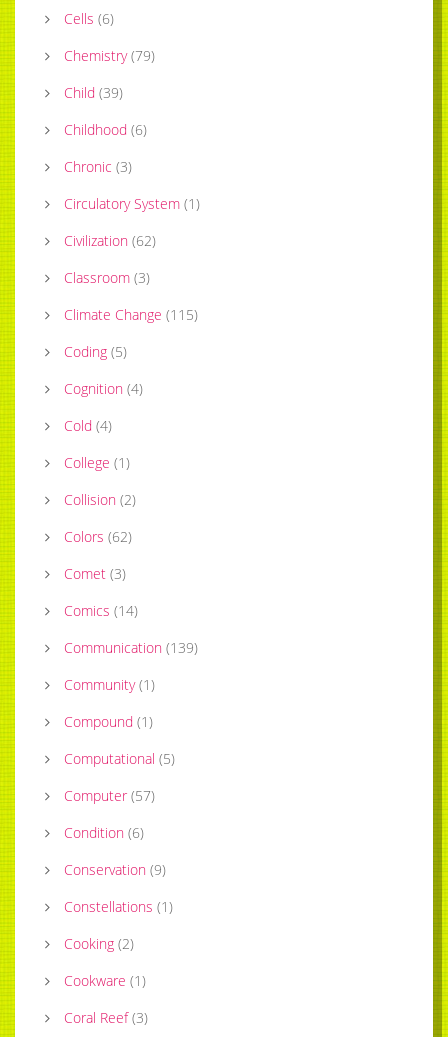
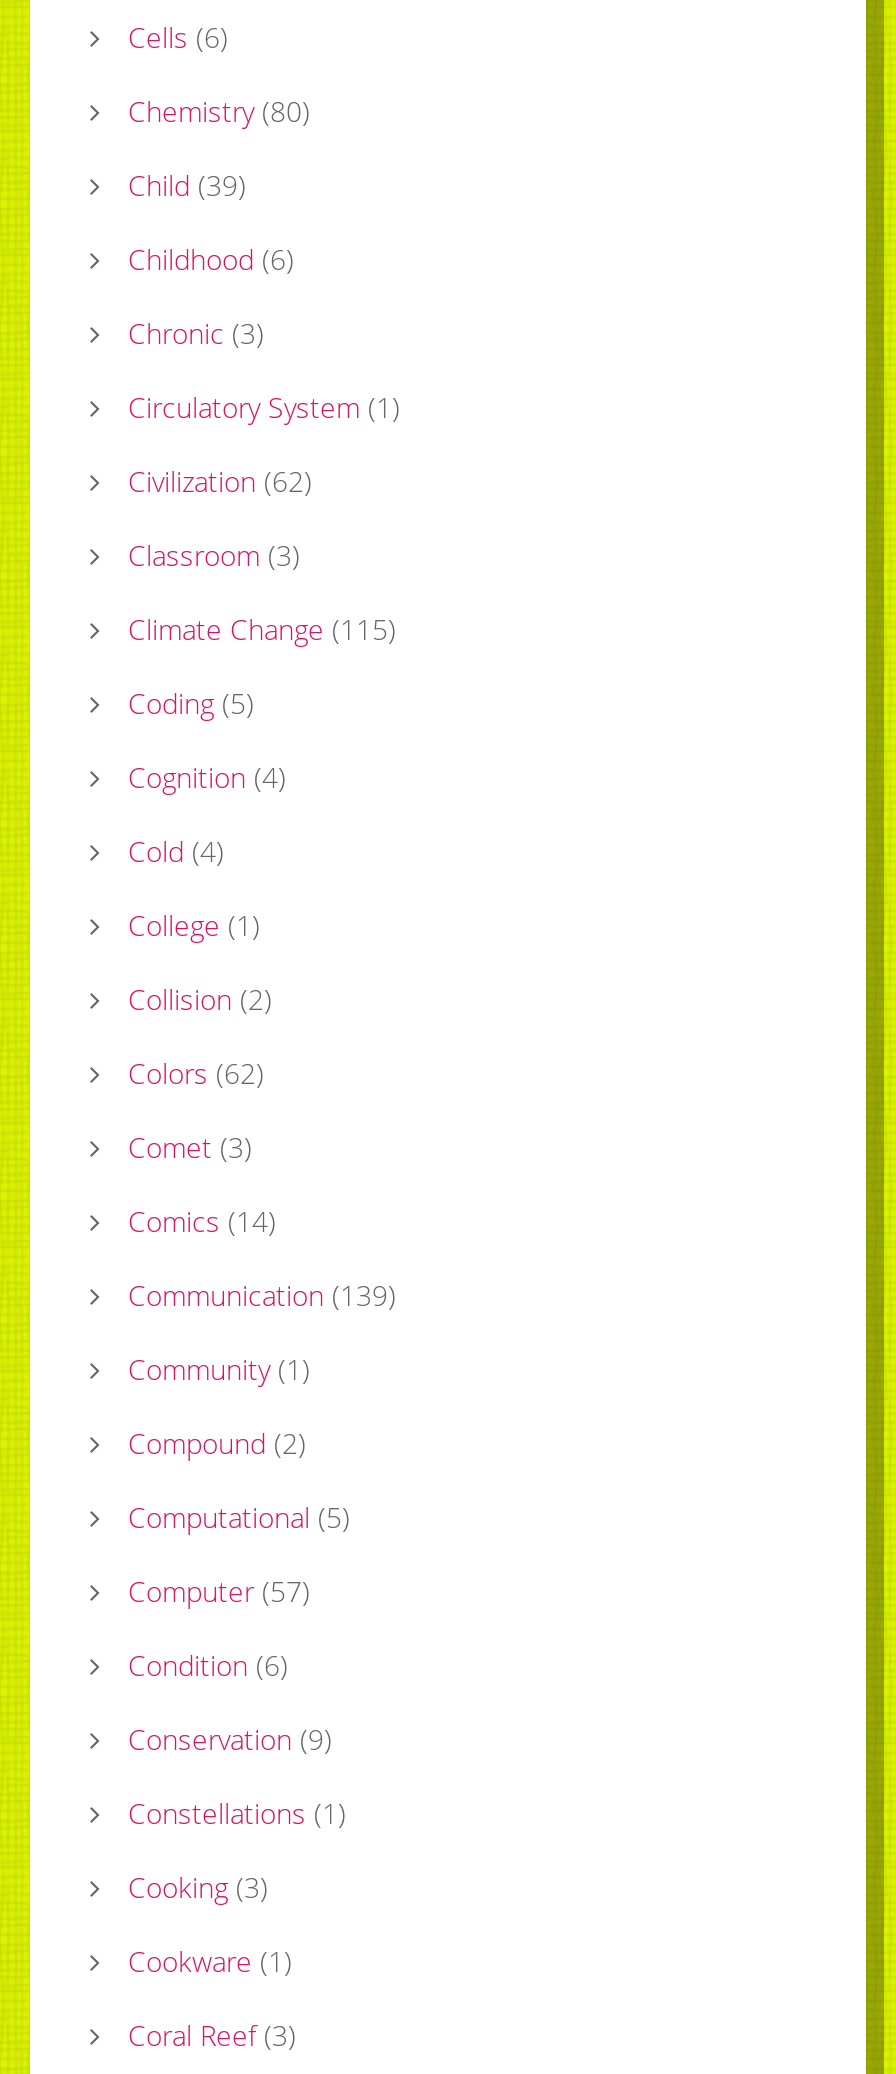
- Chemistry (79)
+ Chemistry (80)

- Compound (1)
+ Compound (2)

- Cooking (2)
+ Cooking (3)
